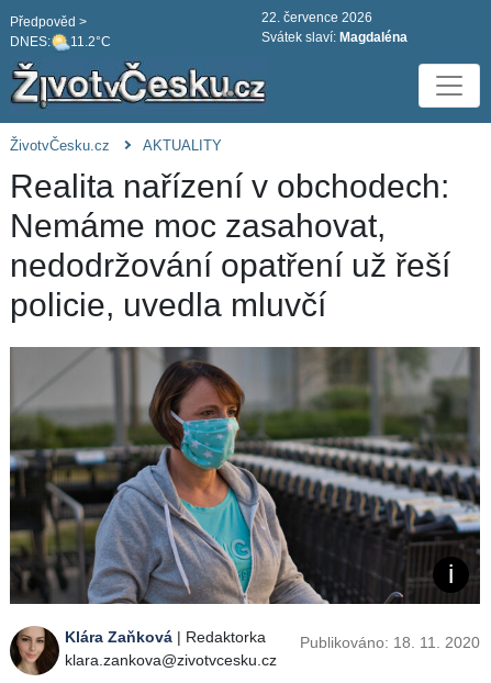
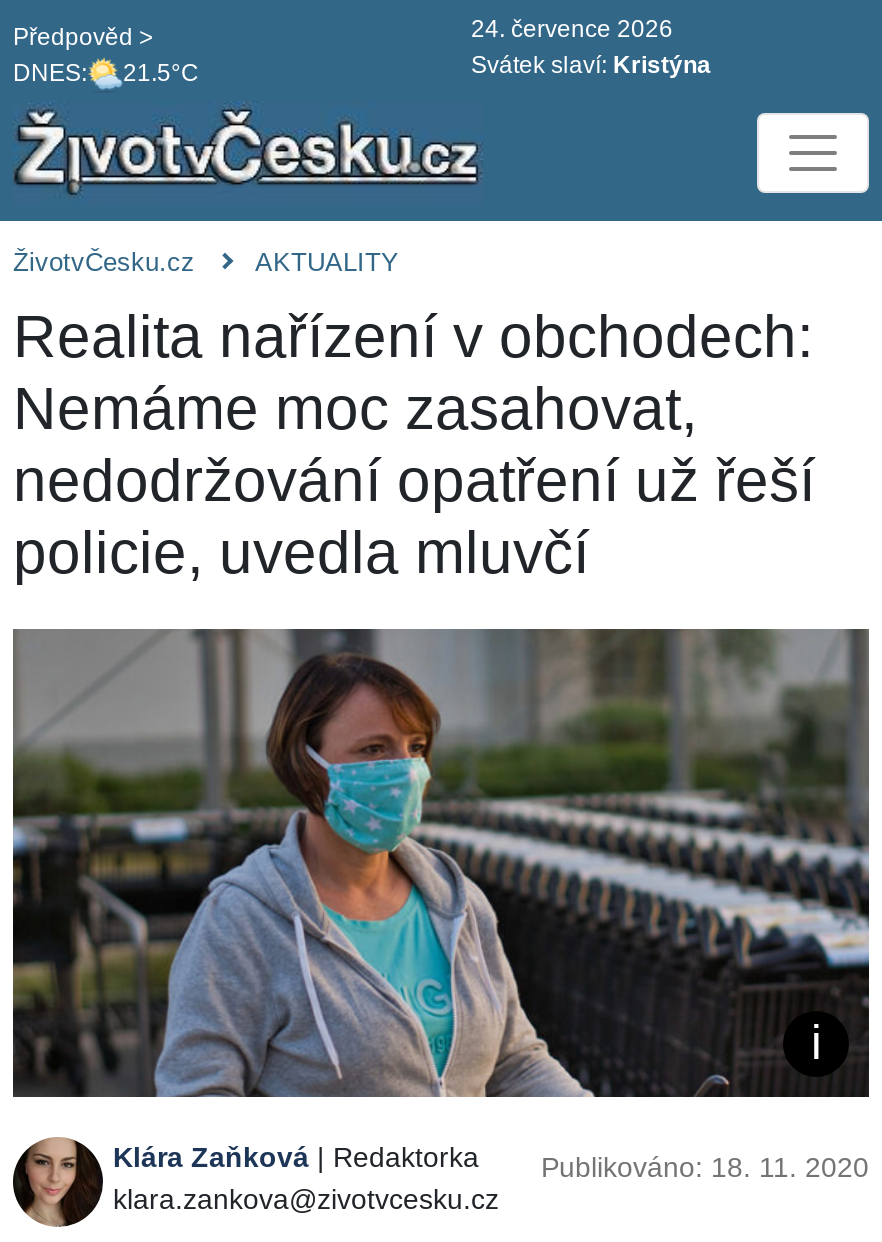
- 22. července 2026
+ 24. července 2026

- DNES: 11.2°C
+ DNES: 21.5°C

- Svátek slaví: Magdaléna
+ Svátek slaví: Kristýna
